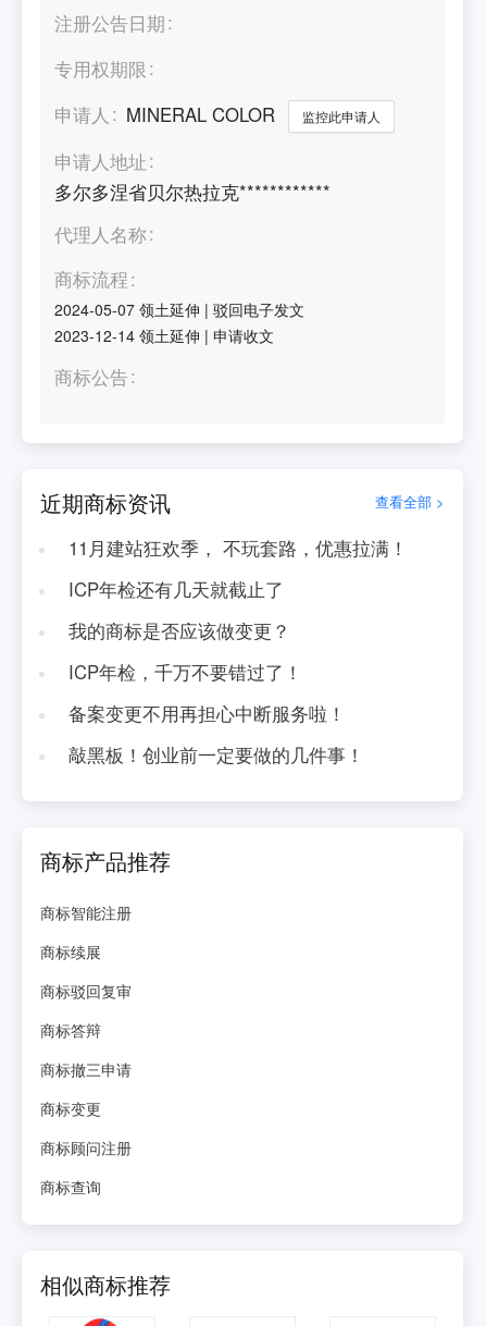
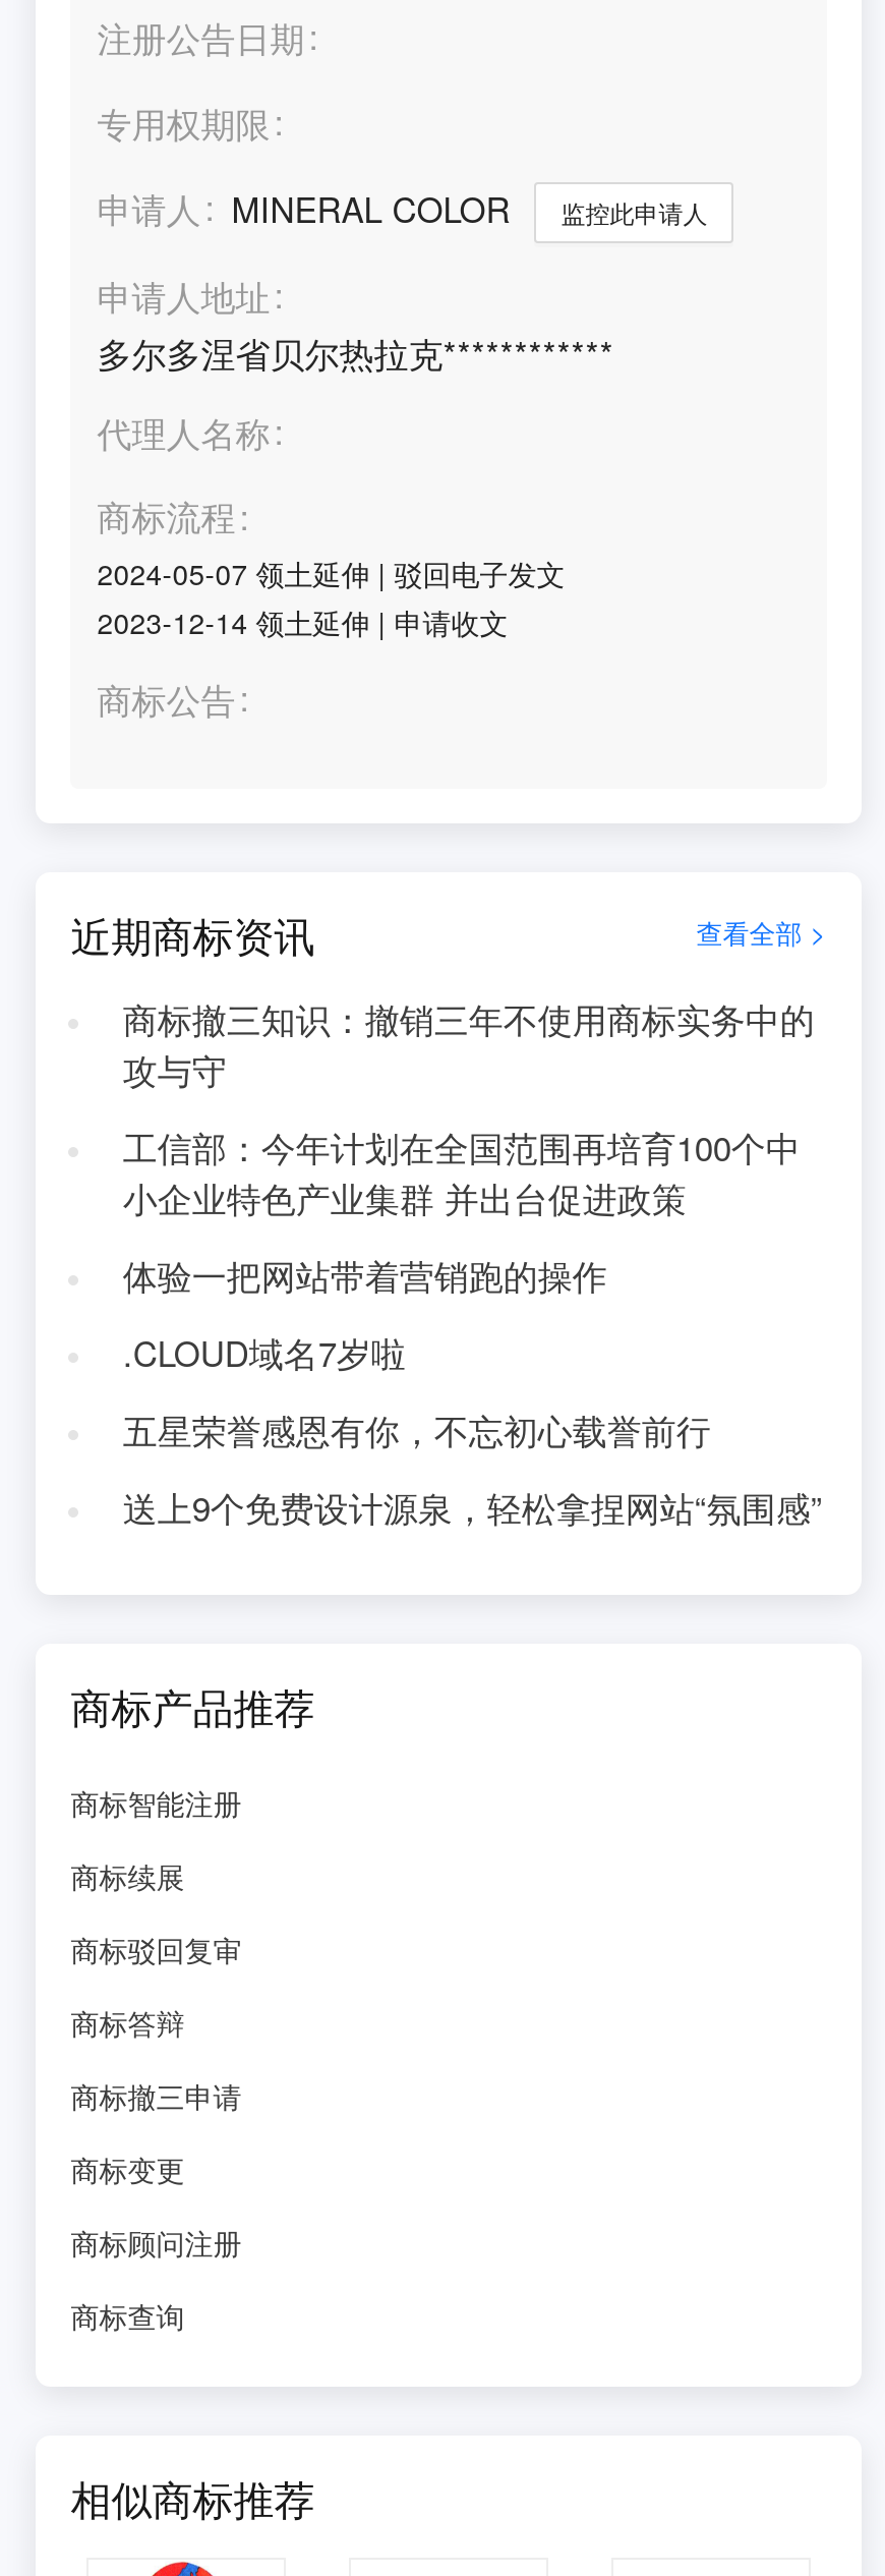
- 11月建站狂欢季， 不玩套路，优惠拉满！
+ 商标撤三知识：撤销三年不使用商标实务中的
+ 攻与守

- ICP年检还有几天就截止了
+ 工信部：今年计划在全国范围再培育100个中
+ 小企业特色产业集群 并出台促进政策

- 我的商标是否应该做变更？
+ 体验一把网站带着营销跑的操作

- ICP年检，千万不要错过了！
+ .CLOUD域名7岁啦

- 备案变更不用再担心中断服务啦！
+ 五星荣誉感恩有你，不忘初心载誉前行

- 敲黑板！创业前一定要做的几件事！
+ 送上9个免费设计源泉，轻松拿捏网站“氛围感”
